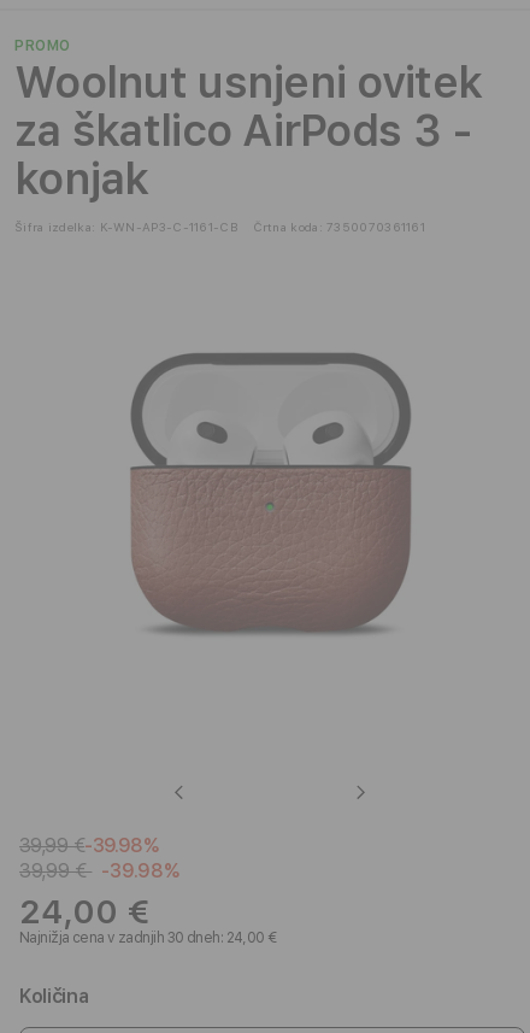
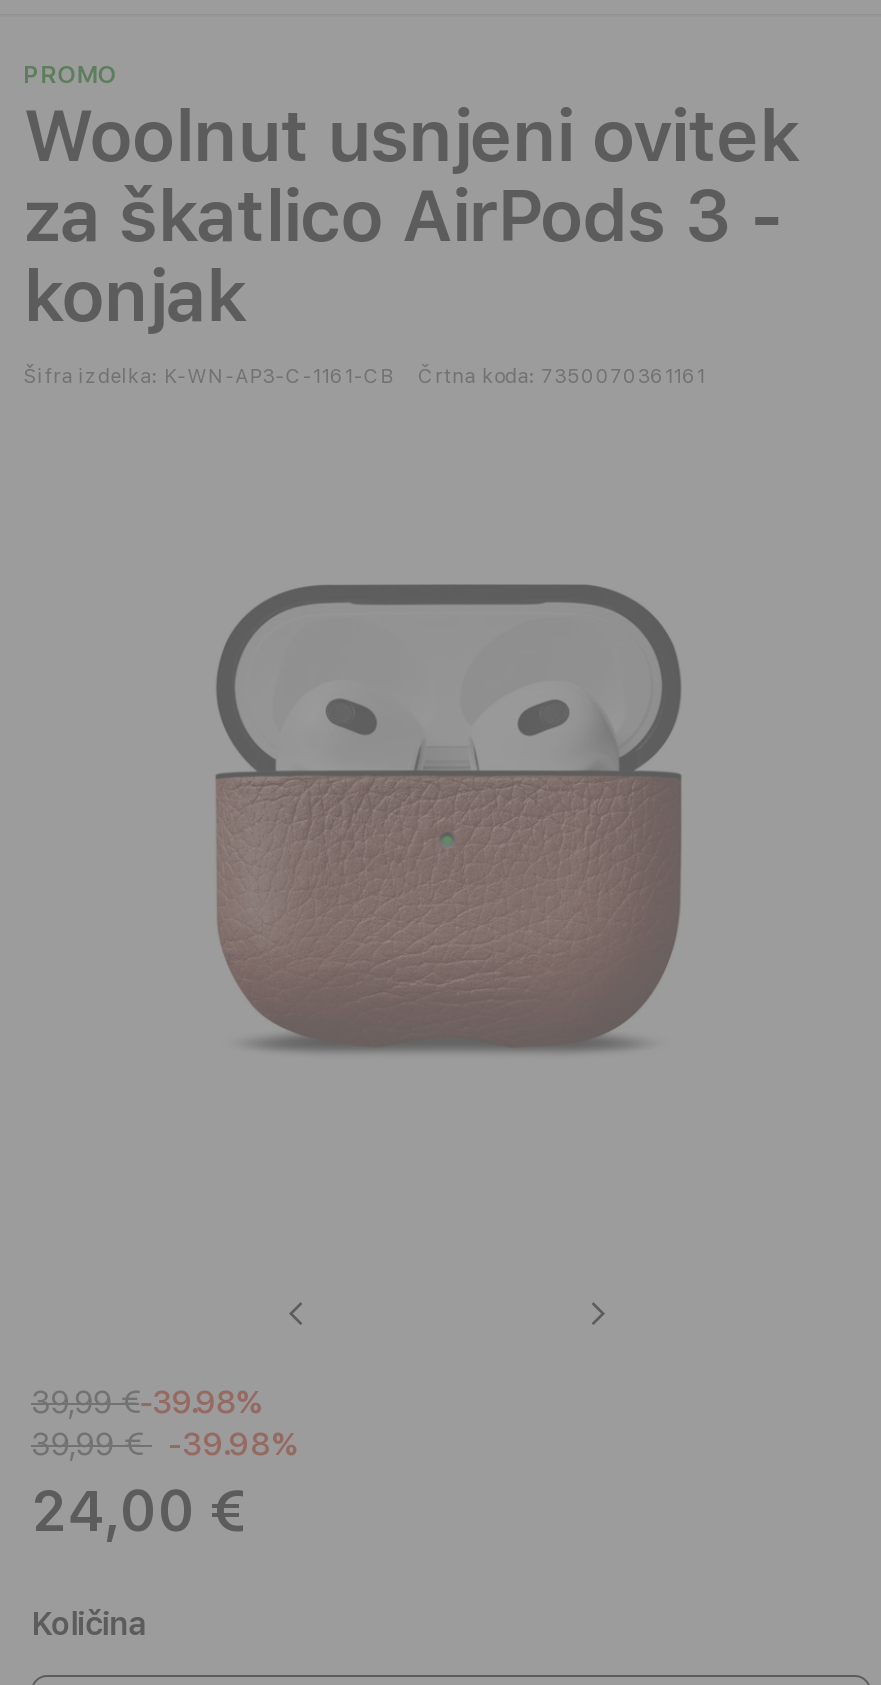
- Najnižja cena v zadnjih 30 dneh: 24,00 €
